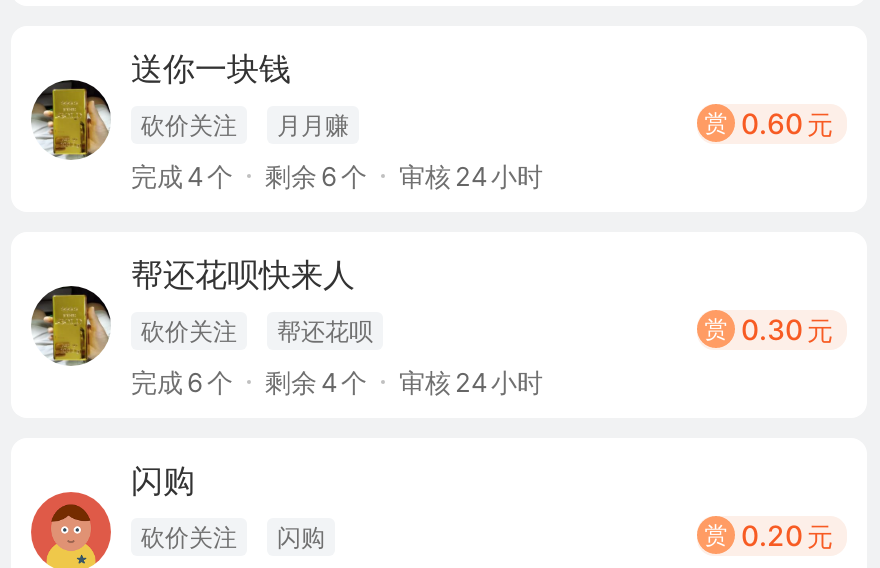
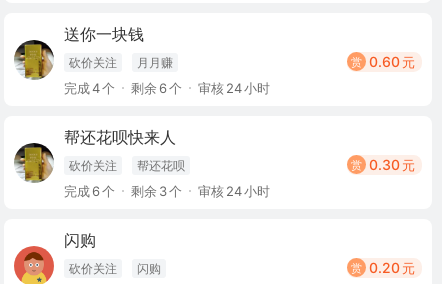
- 完成 6 个 剩余 4 个 审核 24 小时
+ 完成 6 个 剩余 3 个 审核 24 小时
